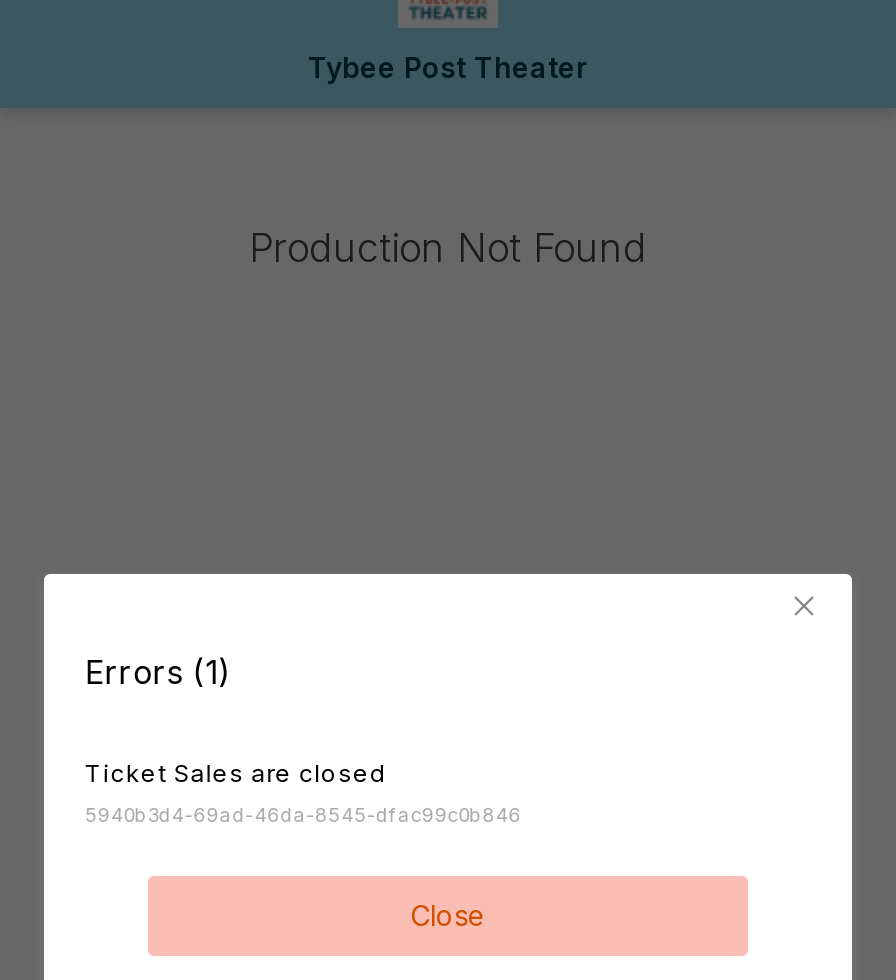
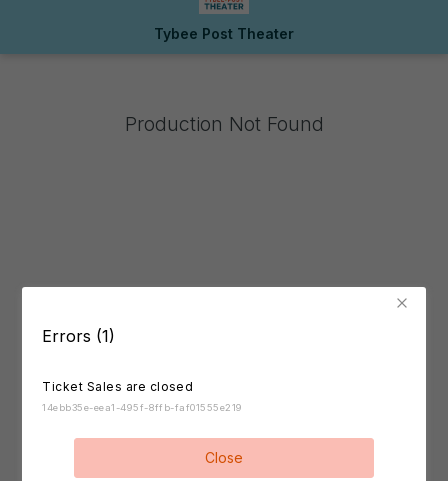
- 5940b3d4-69ad-46da-8545-dfac99c0b846
+ 14ebb35e-eea1-495f-8ffb-faf01555e219
